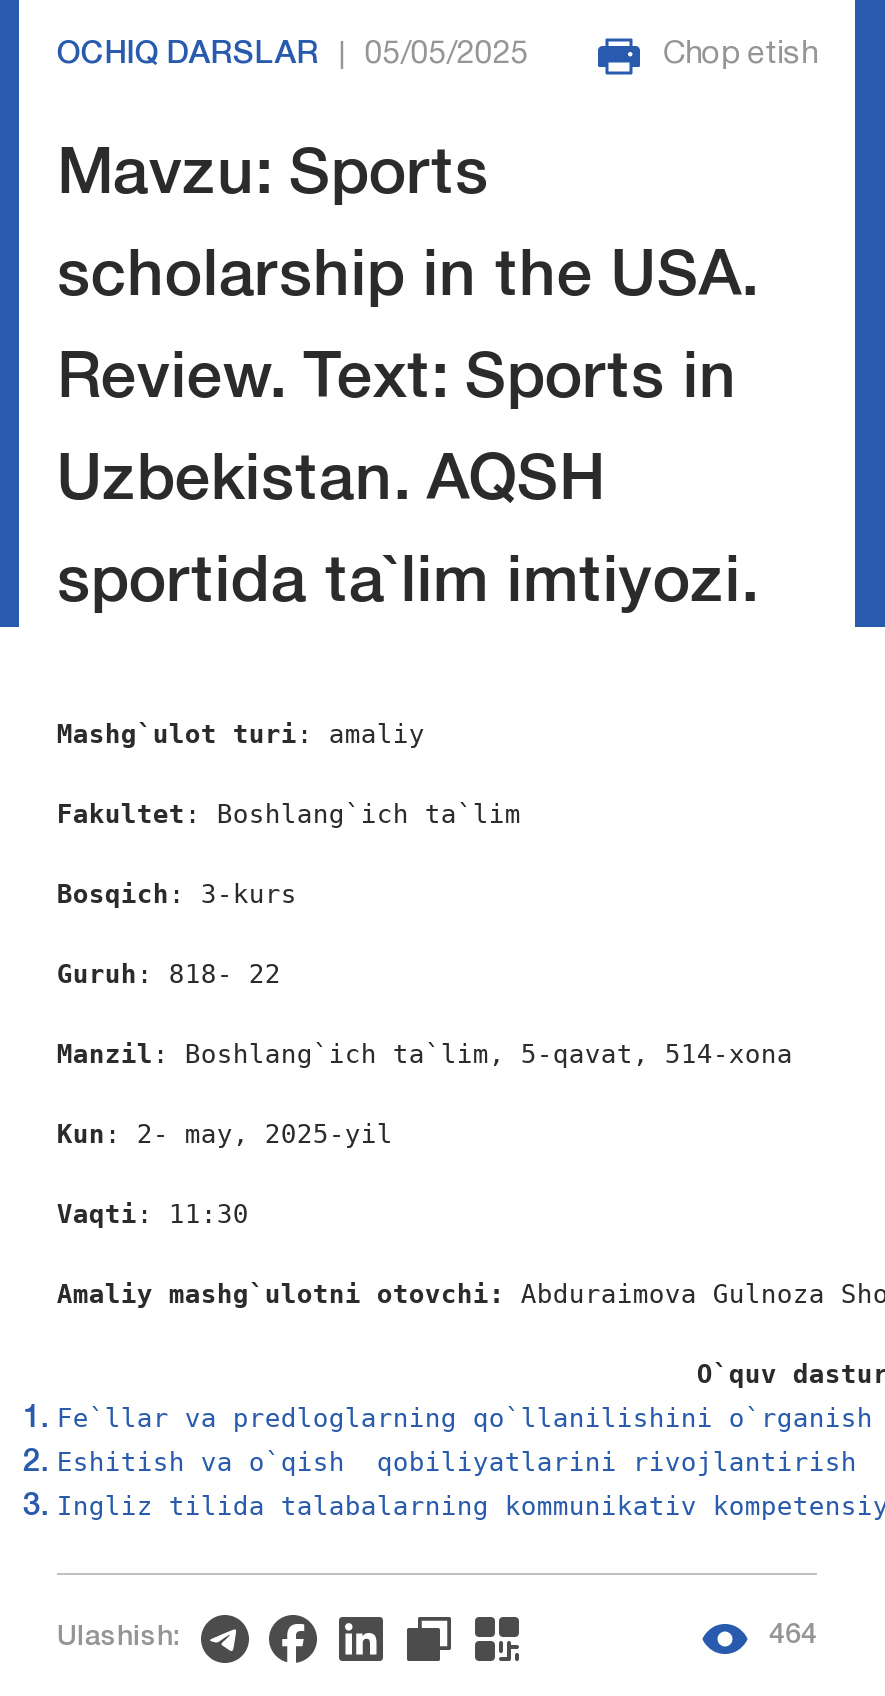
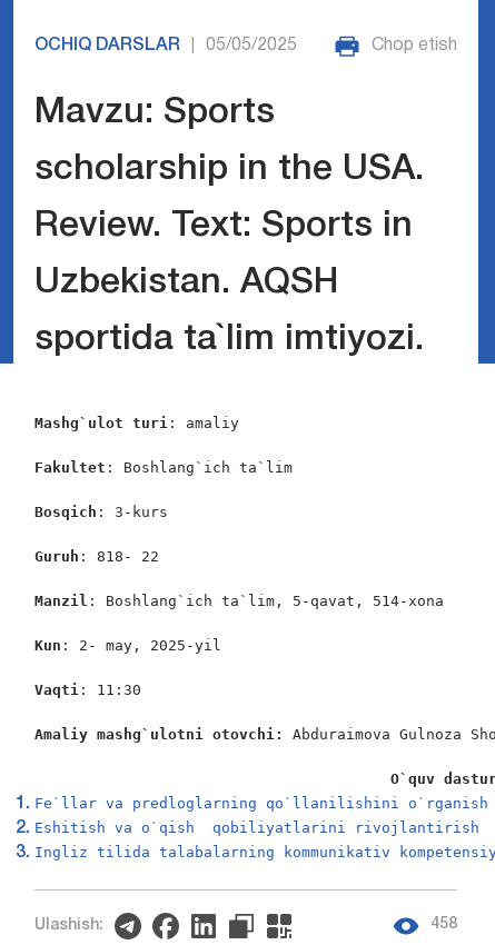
- 464
+ 458
